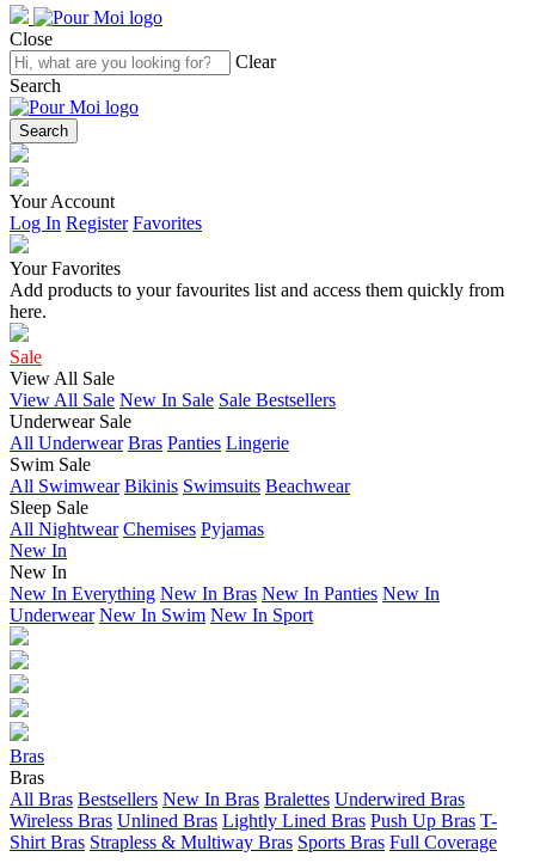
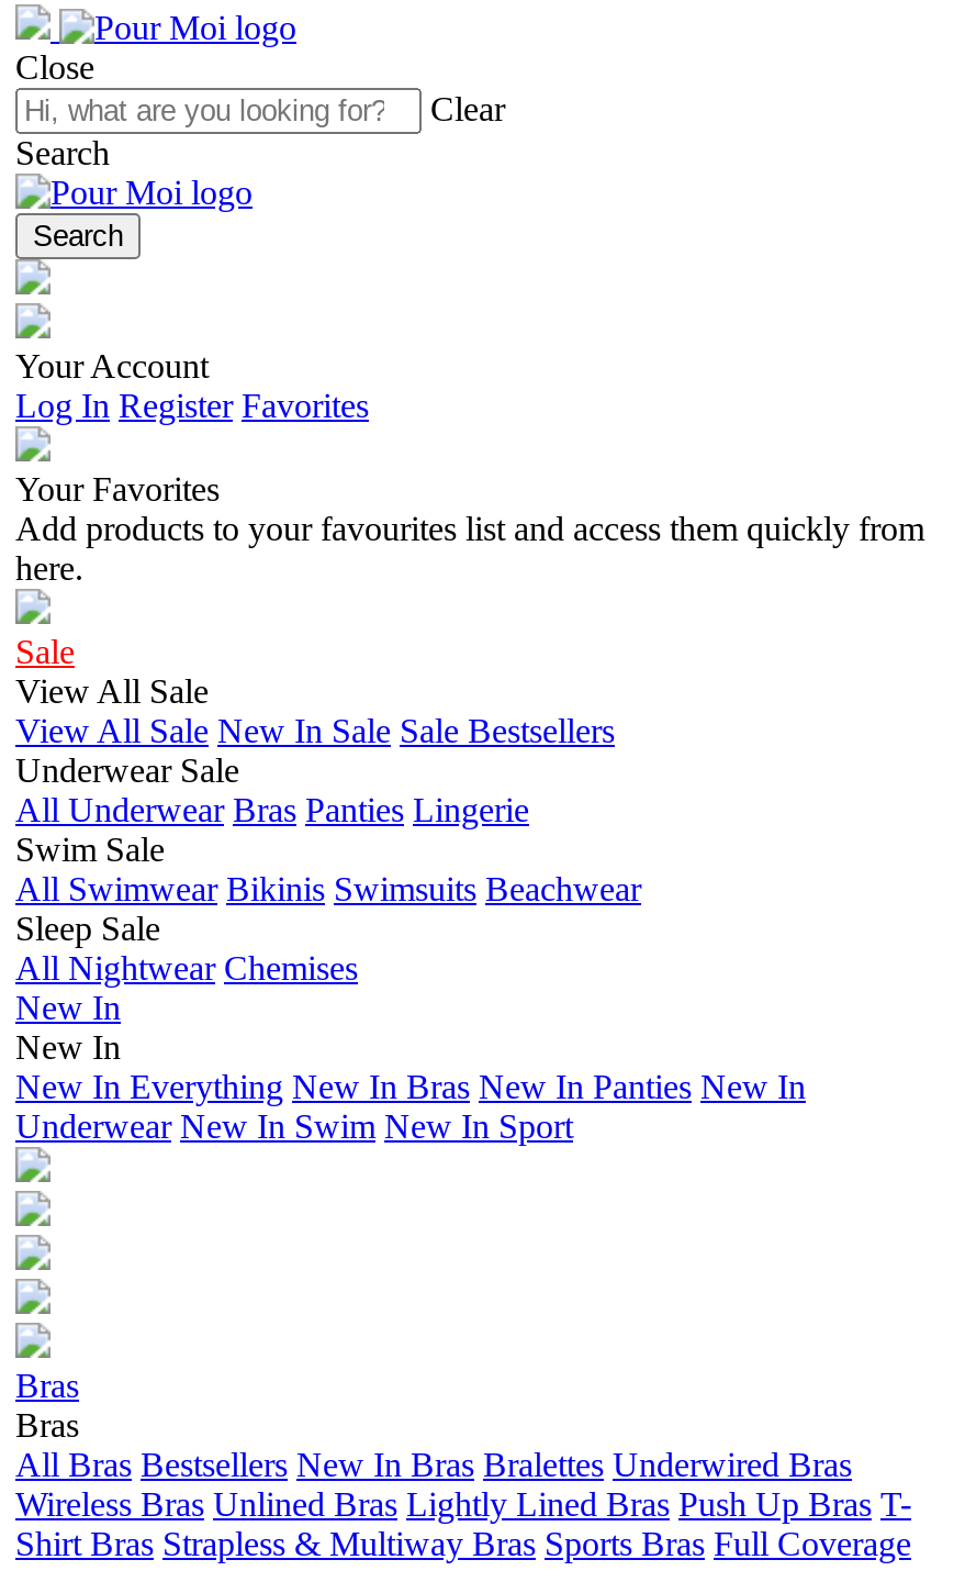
- All Nightwear Chemises Pyjamas
+ All Nightwear Chemises
